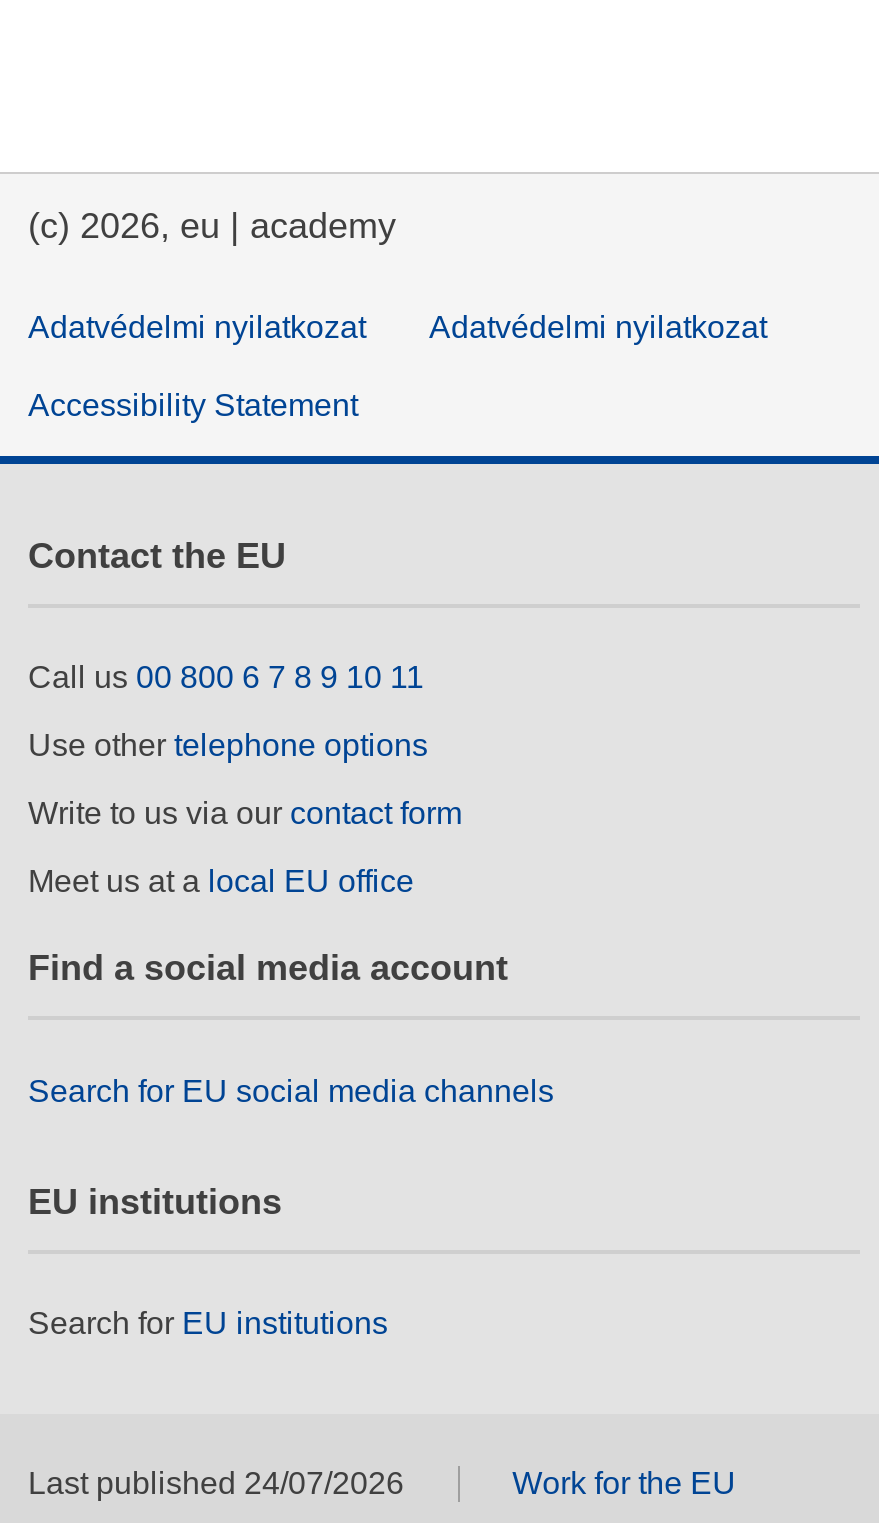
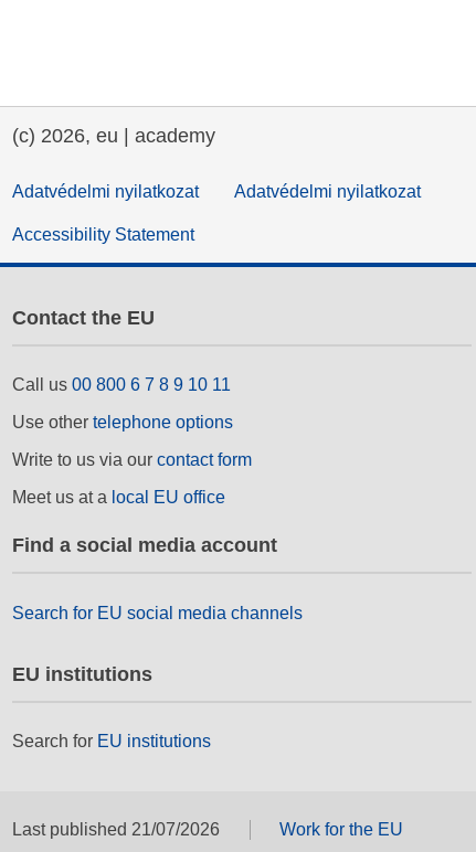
- Last published 24/07/2026
+ Last published 21/07/2026
